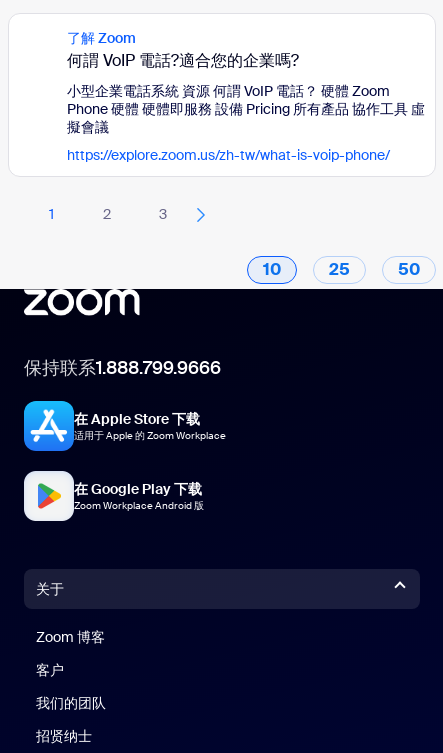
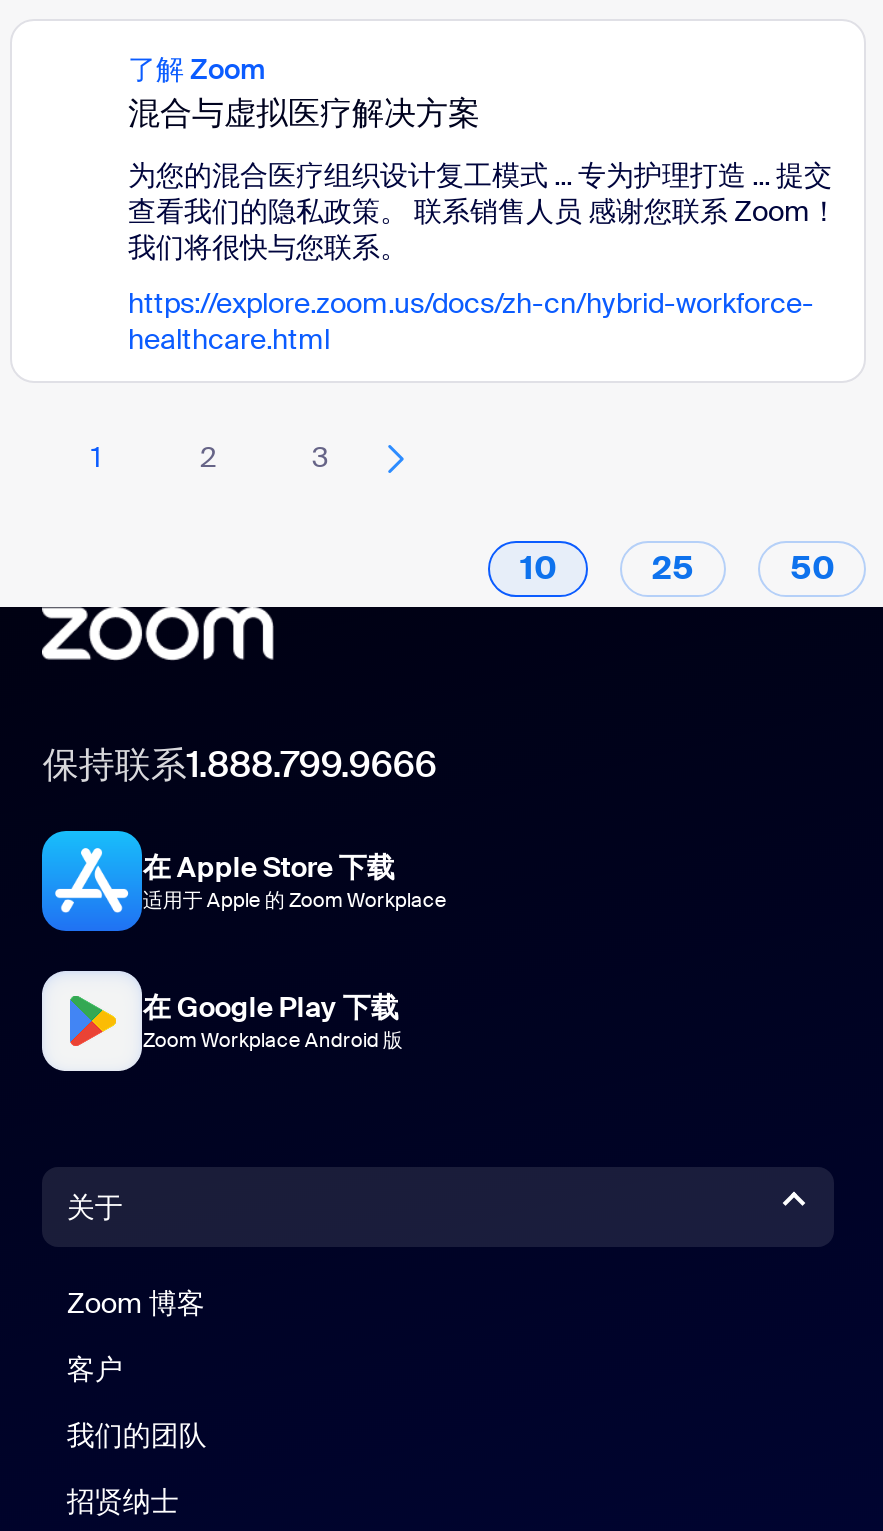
- 何謂 VoIP 電話?適合您的企業嗎?
+ 混合与虚拟医疗解决方案

- 小型企業電話系統 資源 何謂 VoIP 電話？ 硬體 Zoom
- Phone 硬體 硬體即服務 設備 Pricing 所有產品 協作工具 虛
- 擬會議
+ 为您的混合医疗组织设计复工模式 ... 专为护理打造 ... 提交
+ 查看我们的隐私政策。 联系销售人员 感谢您联系 Zoom！
+ 我们将很快与您联系。

- https://explore.zoom.us/zh-tw/what-is-voip-phone/
+ https://explore.zoom.us/docs/zh-cn/hybrid-workforce-
+ healthcare.html
